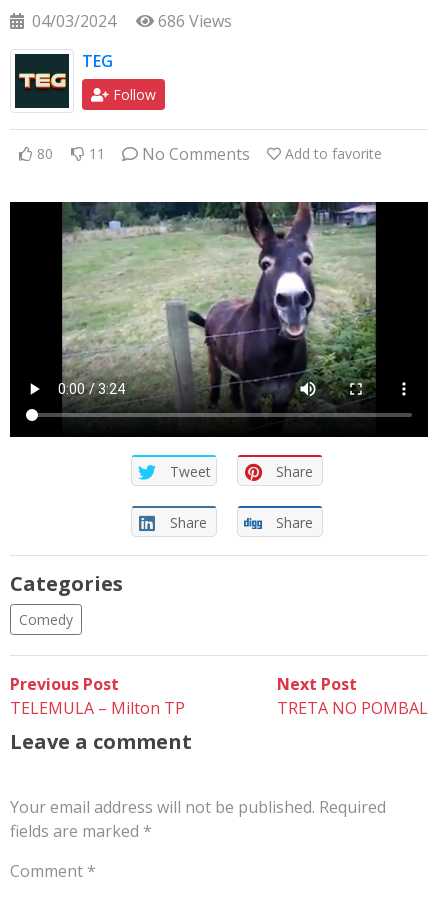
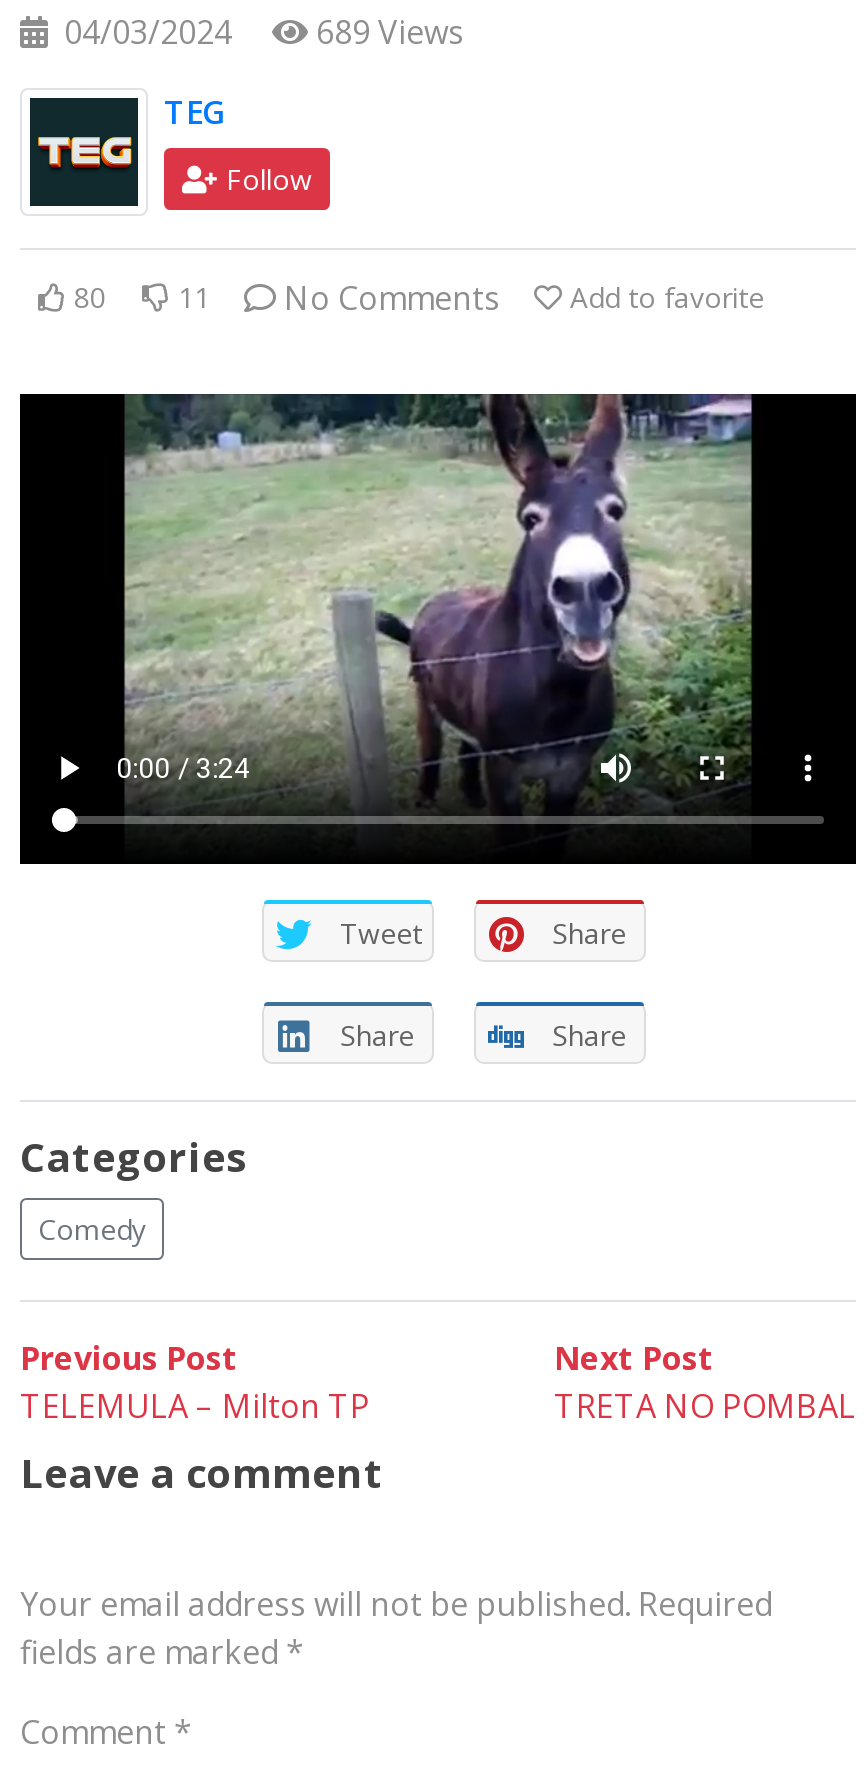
- 04/03/2024 686 Views
+ 04/03/2024 689 Views
